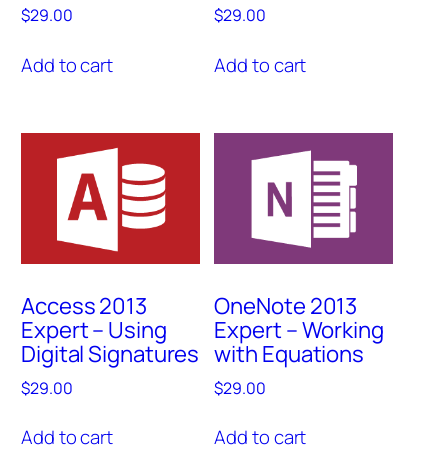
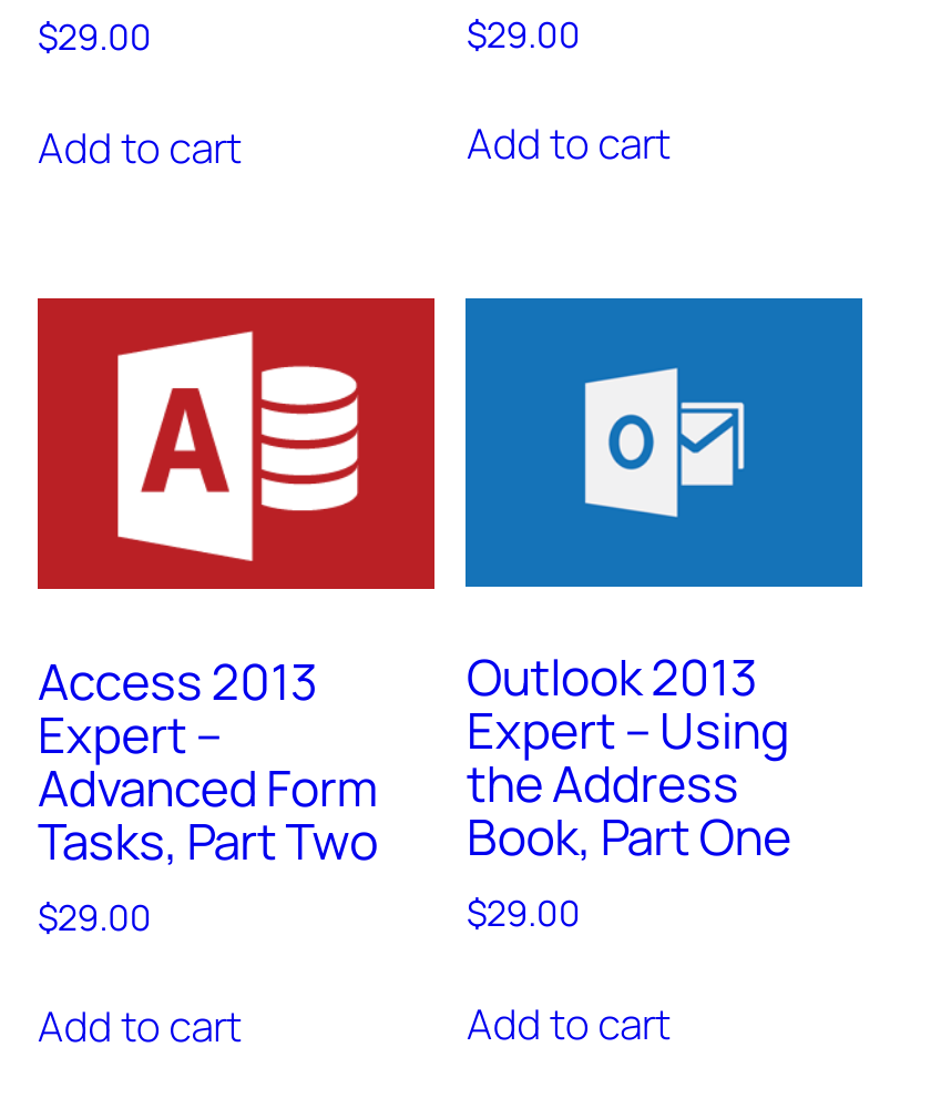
- [image]
- OneNote 2013
- Expert – Working
- with Equations
+ [image]
+ Outlook 2013
+ Expert – Using
+ the Address
+ Book, Part One

- Expert – Using
- Digital Signatures
+ Expert –
+ Advanced Form
+ Tasks, Part Two
